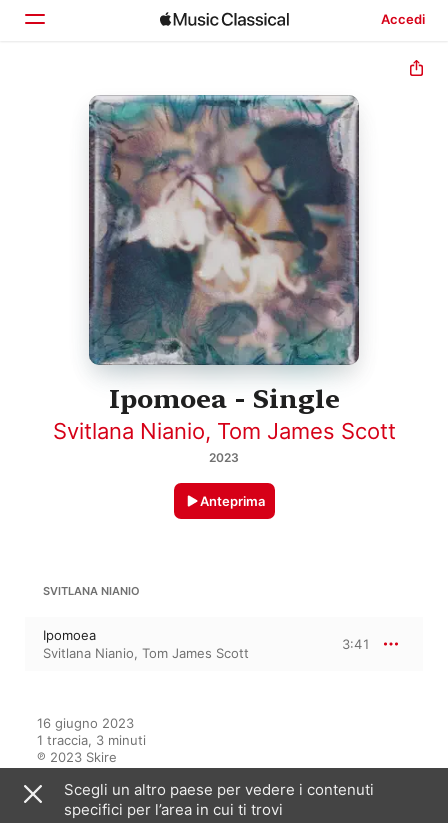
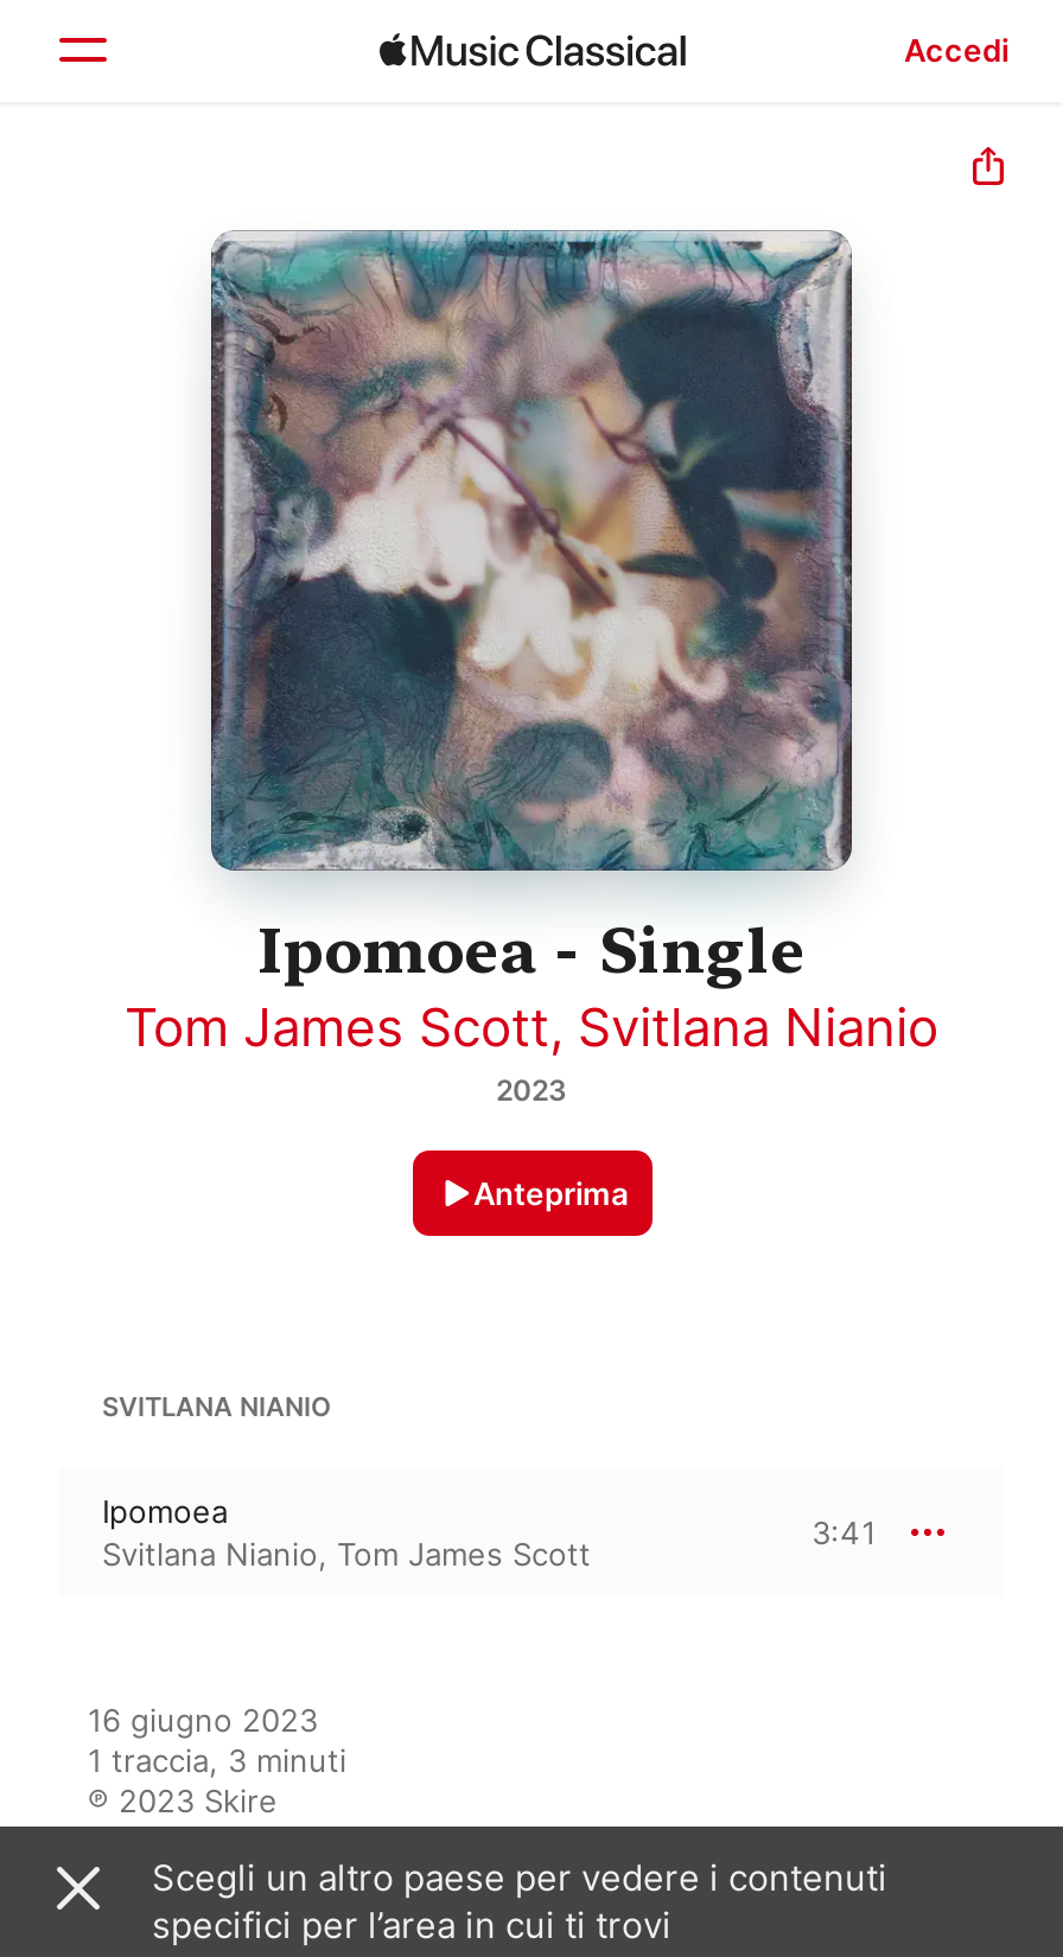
- Svitlana Nianio, Tom James Scott
+ Tom James Scott, Svitlana Nianio
